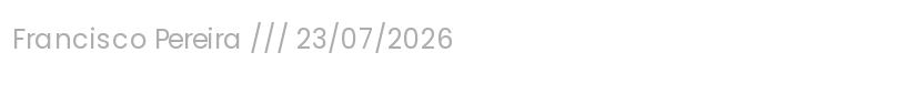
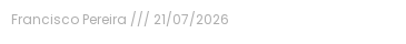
- Francisco Pereira 23/07/2026
+ Francisco Pereira 21/07/2026
